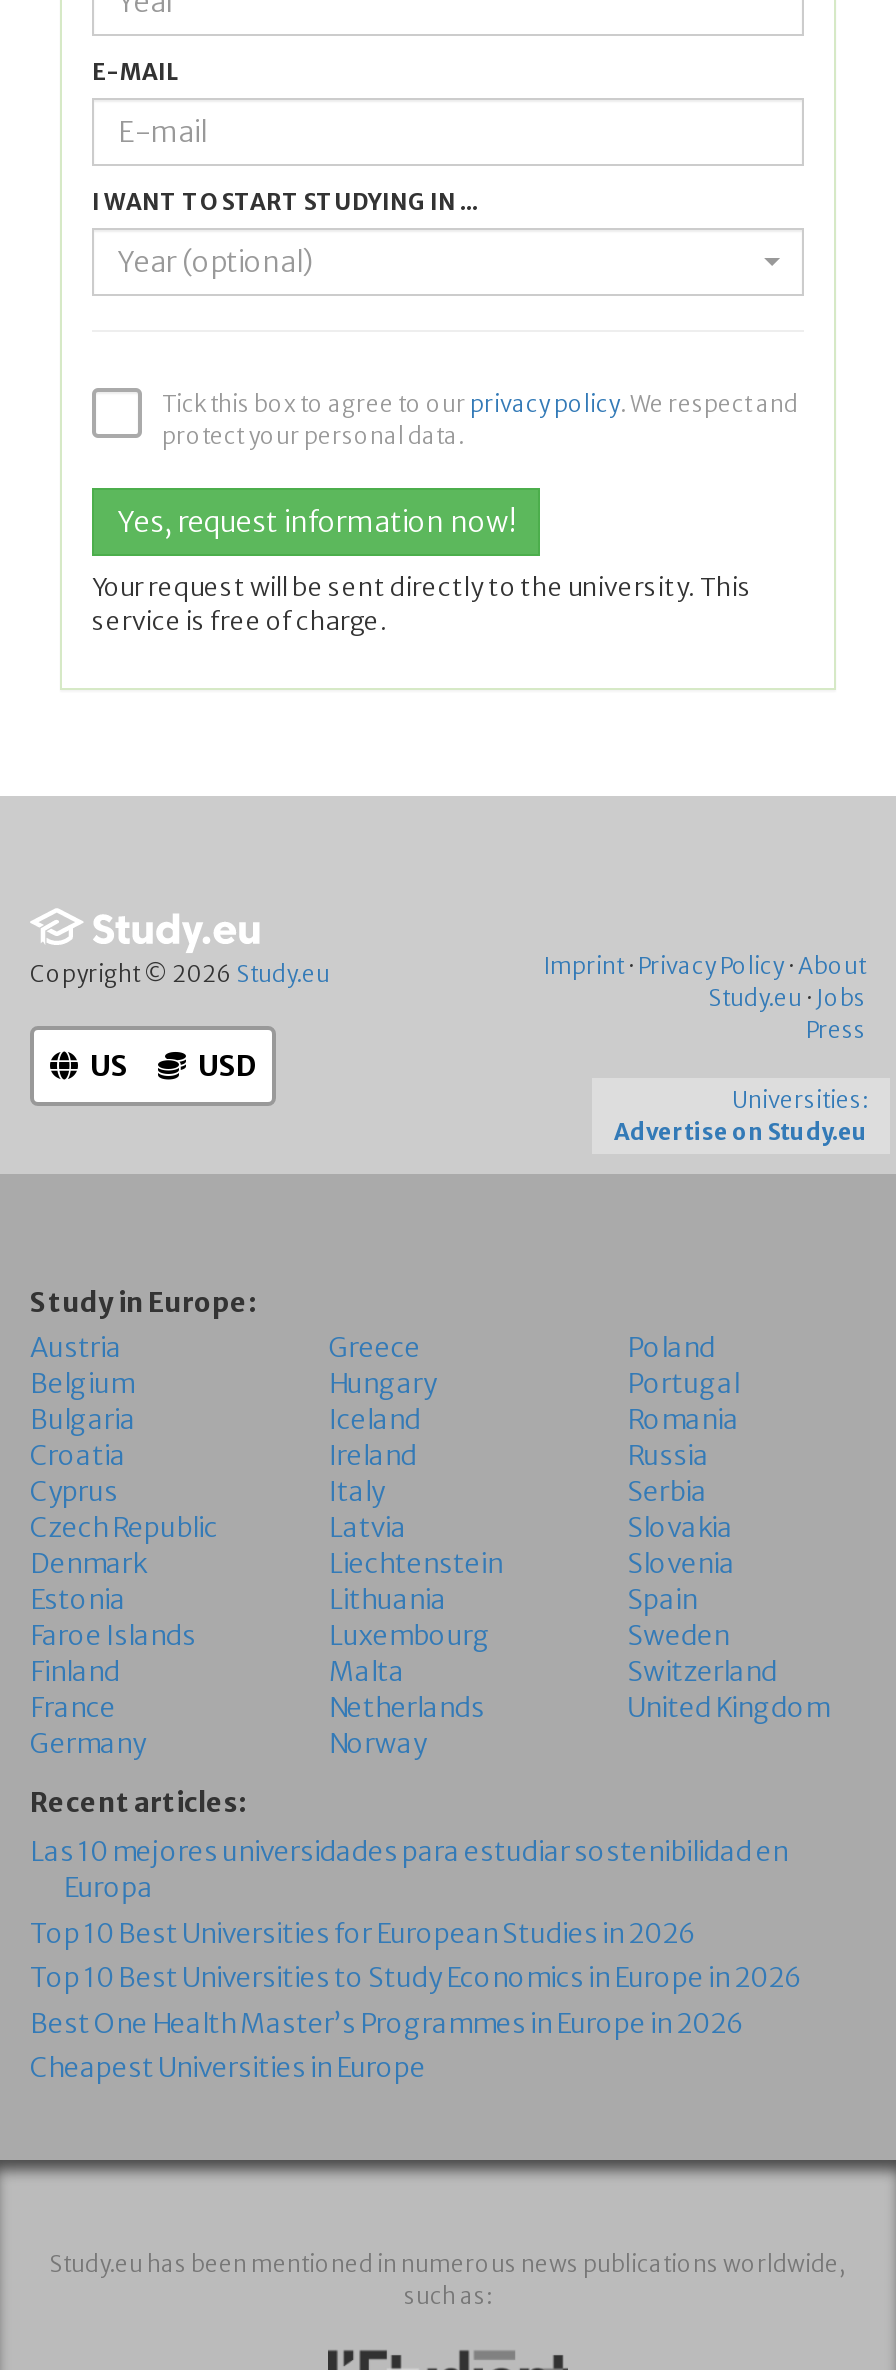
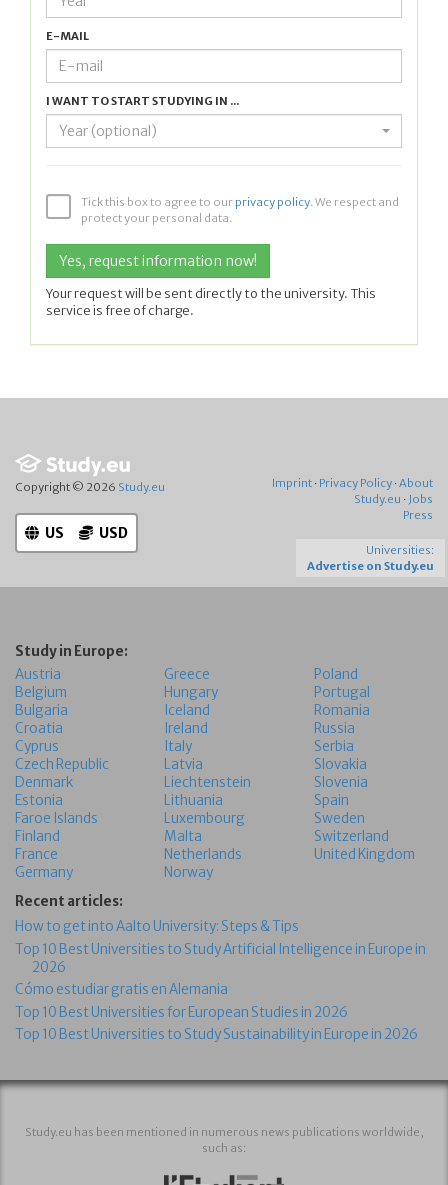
- Las 10 mejores universidades para estudiar sostenibilidad en
- Europa
+ How to get into Aalto University: Steps & Tips
+ Top 10 Best Universities to Study Artificial Intelligence in Europe in
+ 2026
+ Cómo estudiar gratis en Alemania

moved down: Top 10 Best Universities for European Studies in 2026

- Top 10 Best Universities to Study Economics in Europe in 2026
- Best One Health Master’s Programmes in Europe in 2026
- Cheapest Universities in Europe
+ Top 10 Best Universities to Study Sustainability in Europe in 2026
